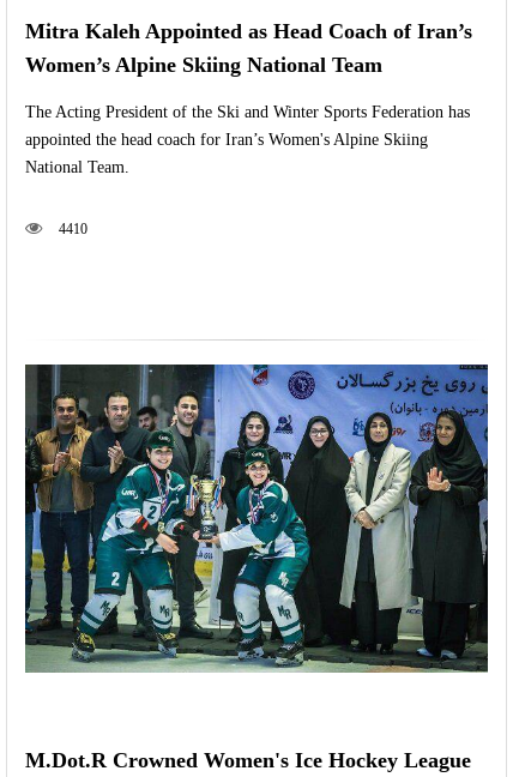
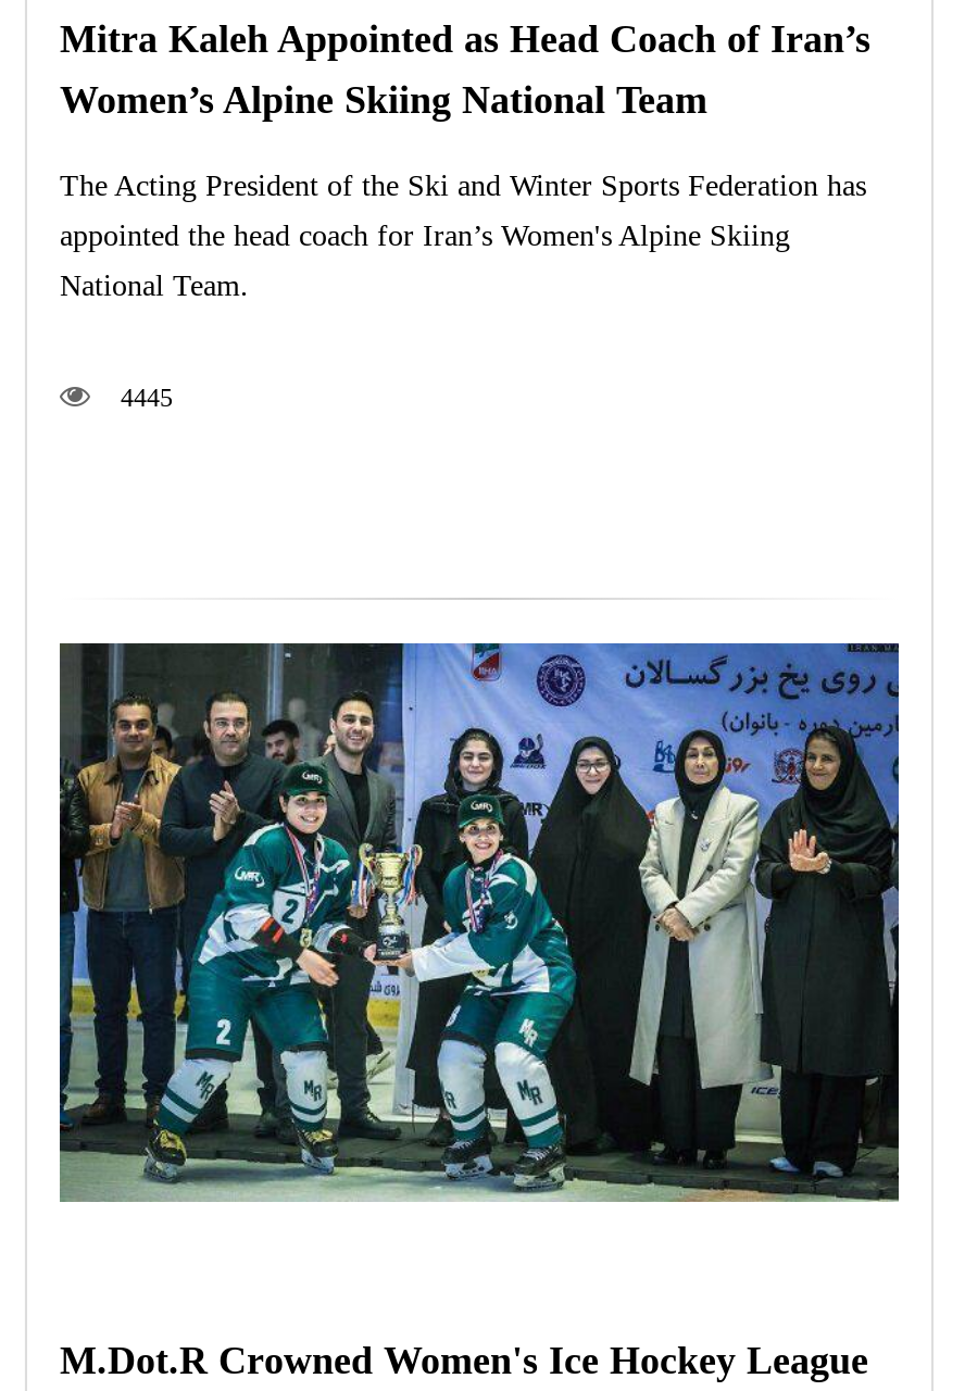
- 4410
+ 4445
